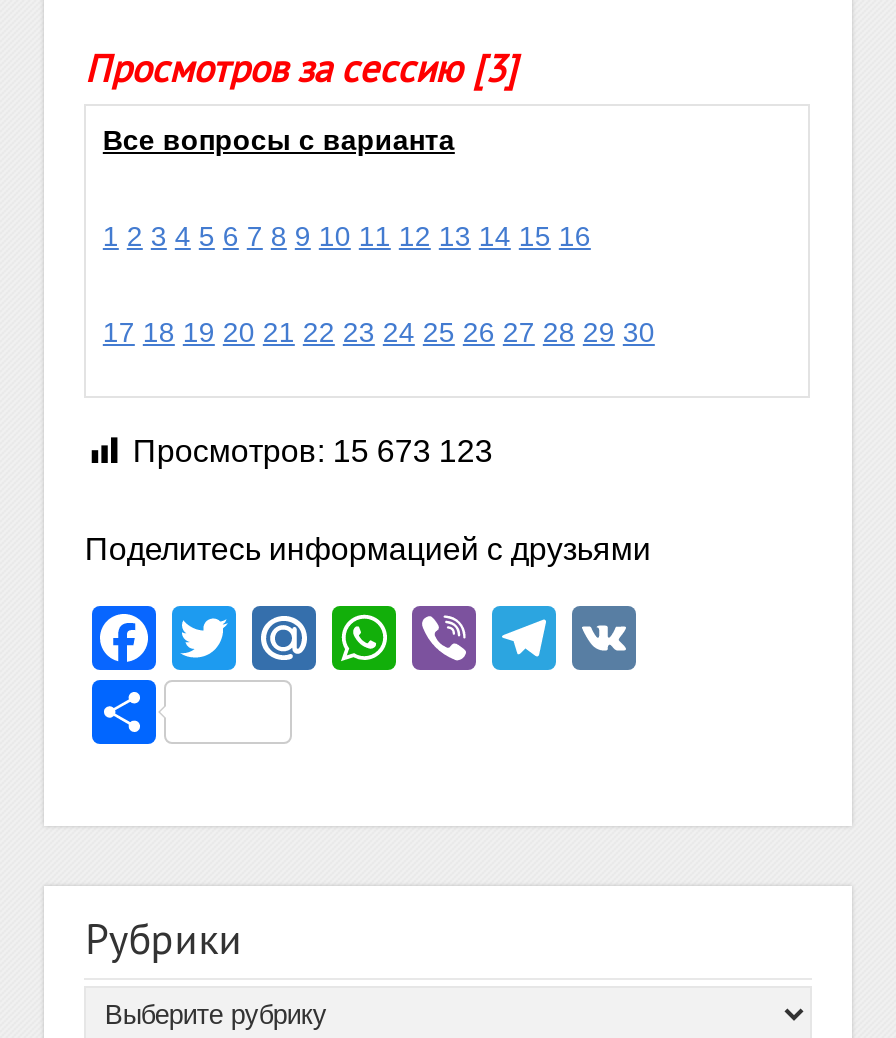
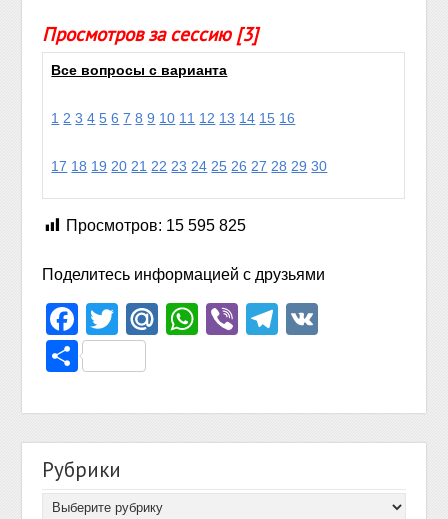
- Просмотров: 15 673 123
+ Просмотров: 15 595 825
